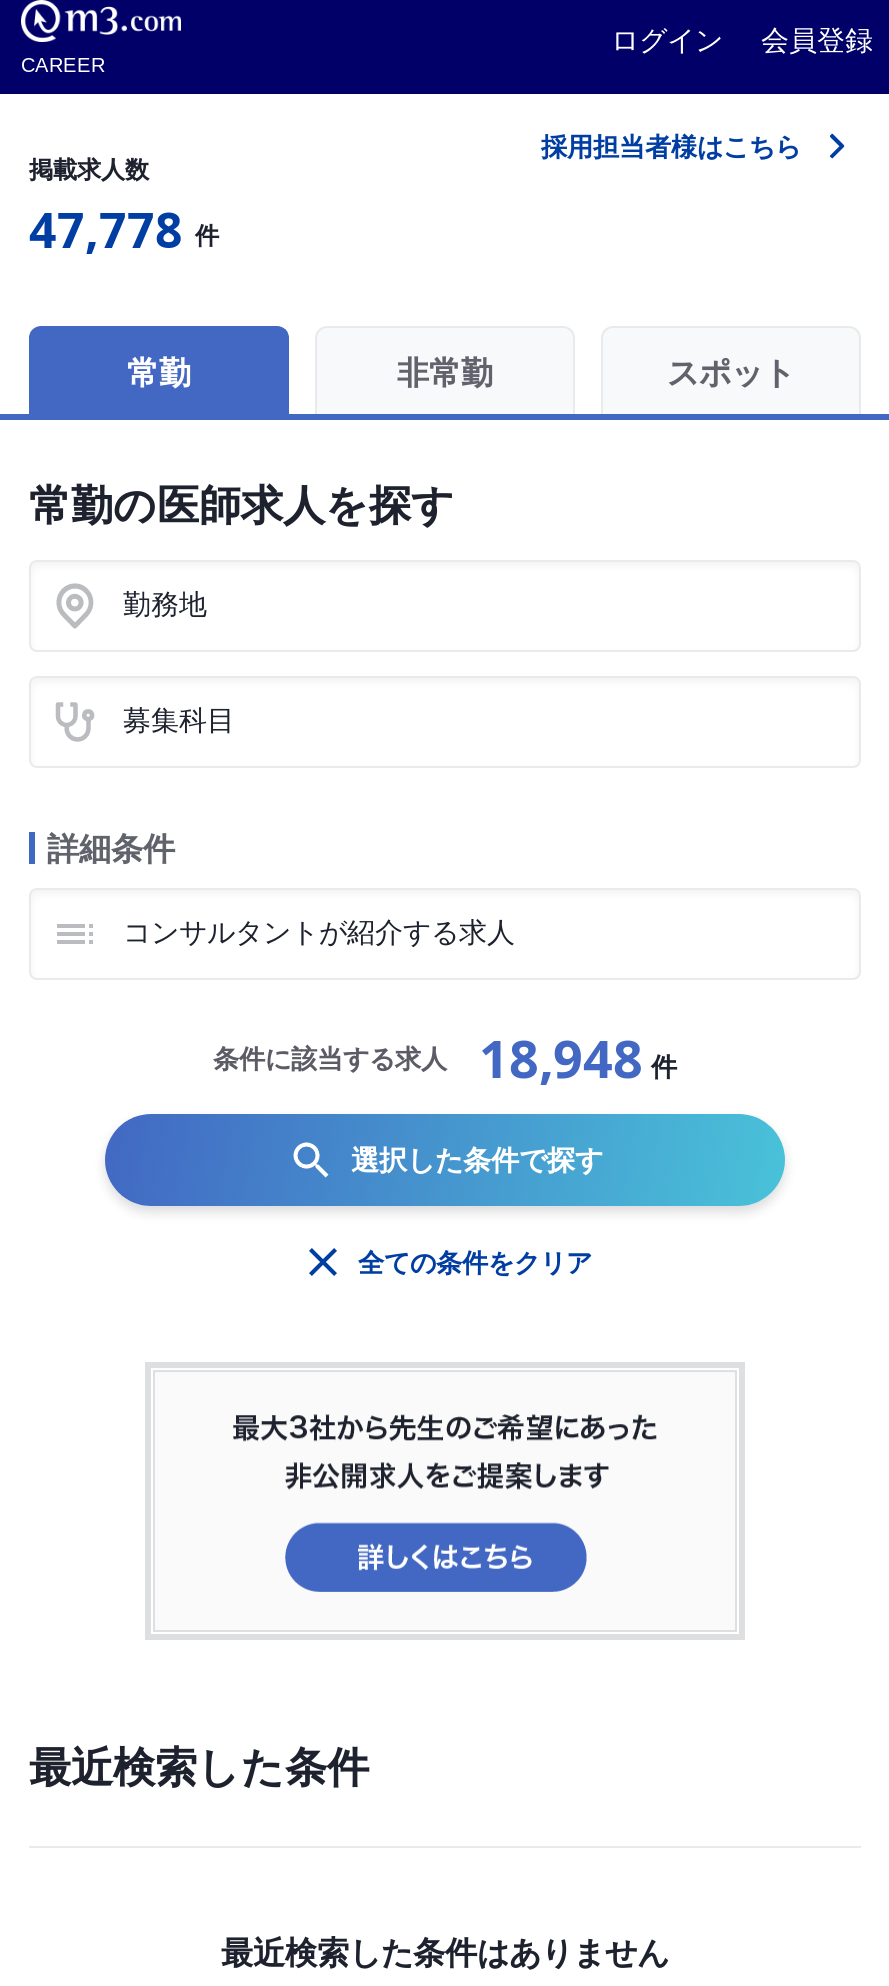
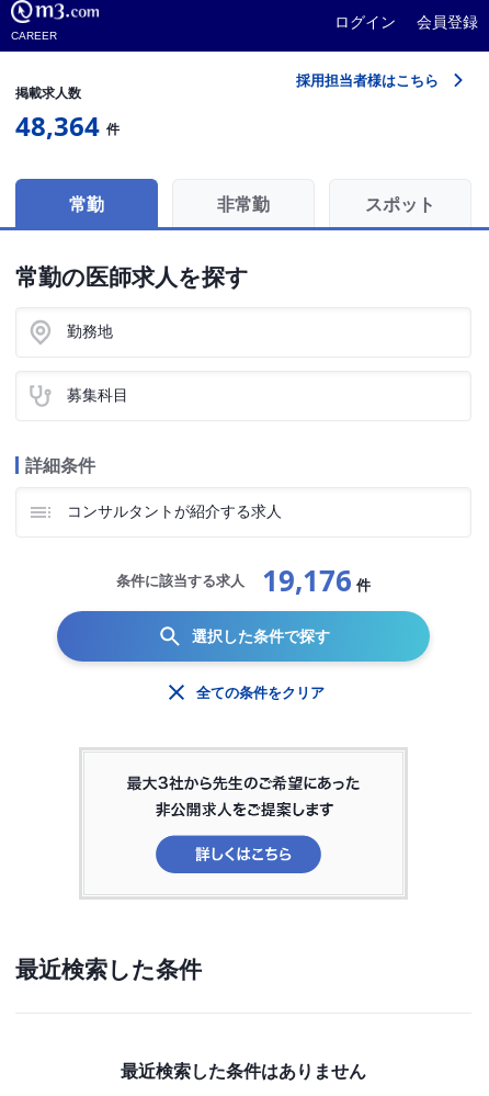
- 47,778 件
+ 48,364 件

- 条件に該当する求人 18,948 件
+ 条件に該当する求人 19,176 件
